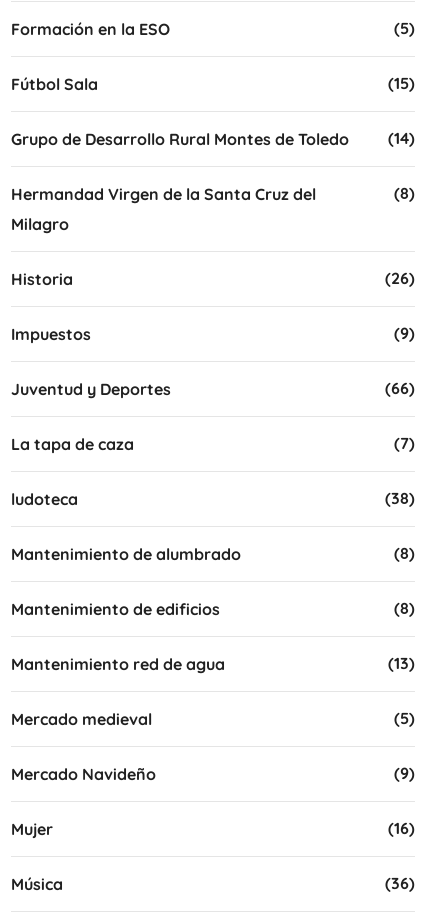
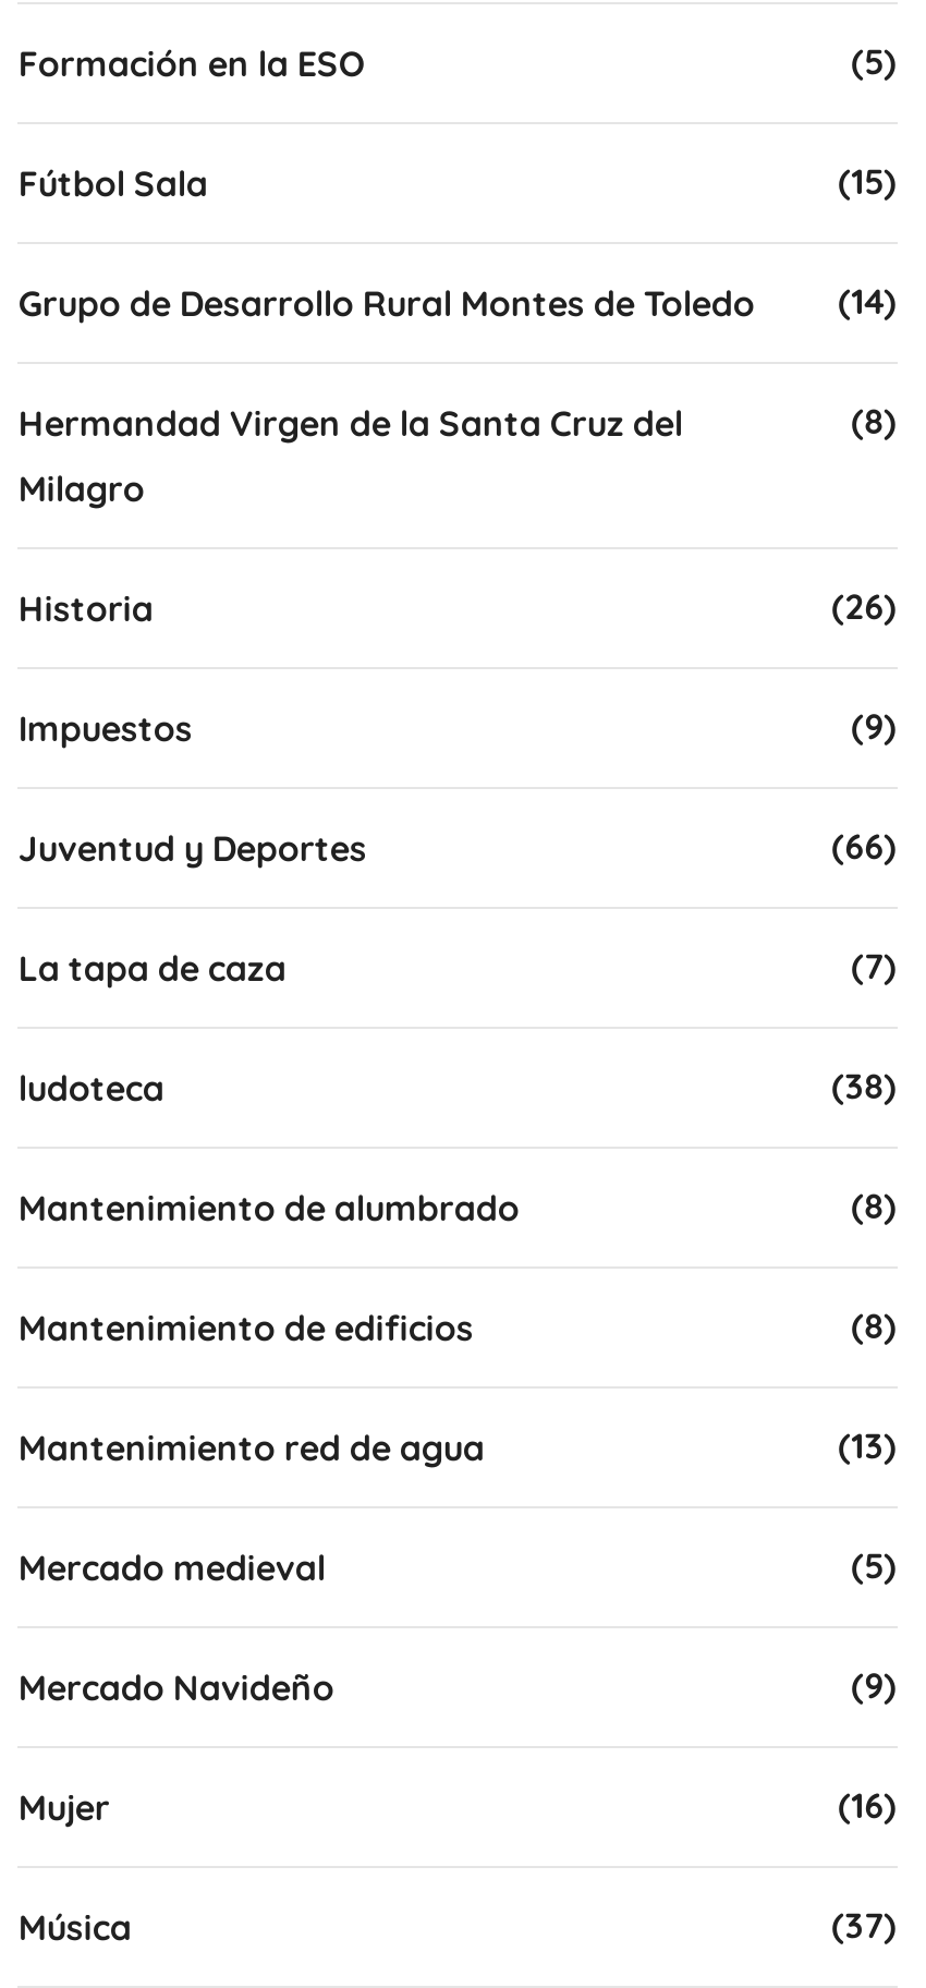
- (36)
+ (37)
